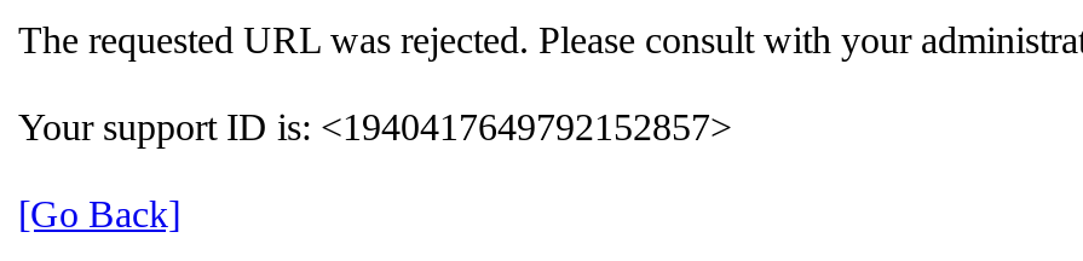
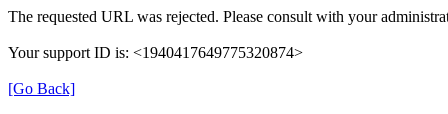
- Your support ID is: <1940417649792152857>
+ Your support ID is: <1940417649775320874>
